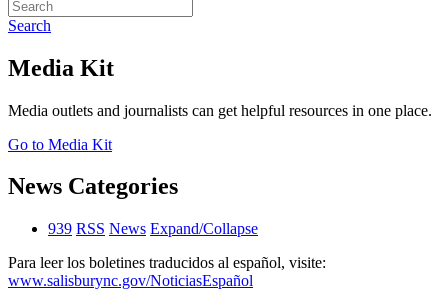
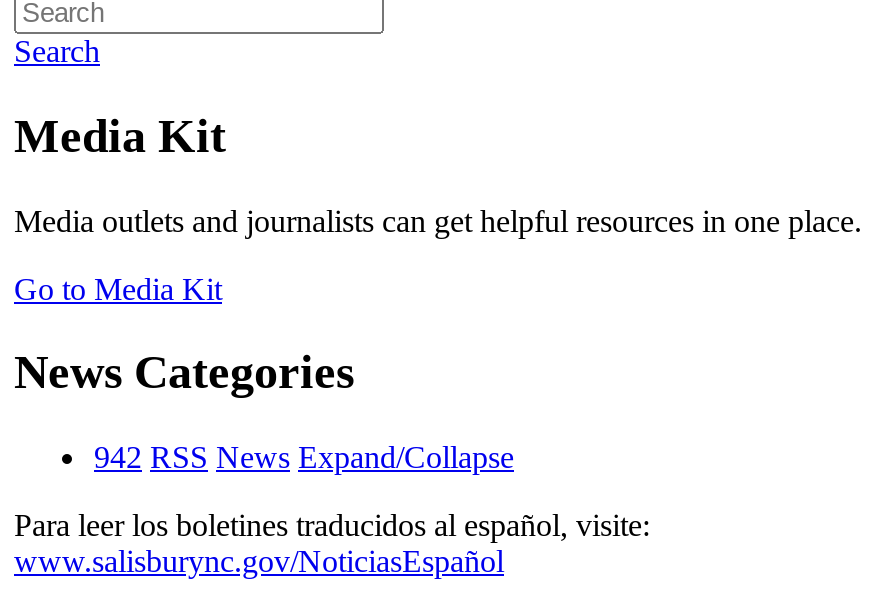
- 939 RSS News Expand/Collapse
+ 942 RSS News Expand/Collapse
